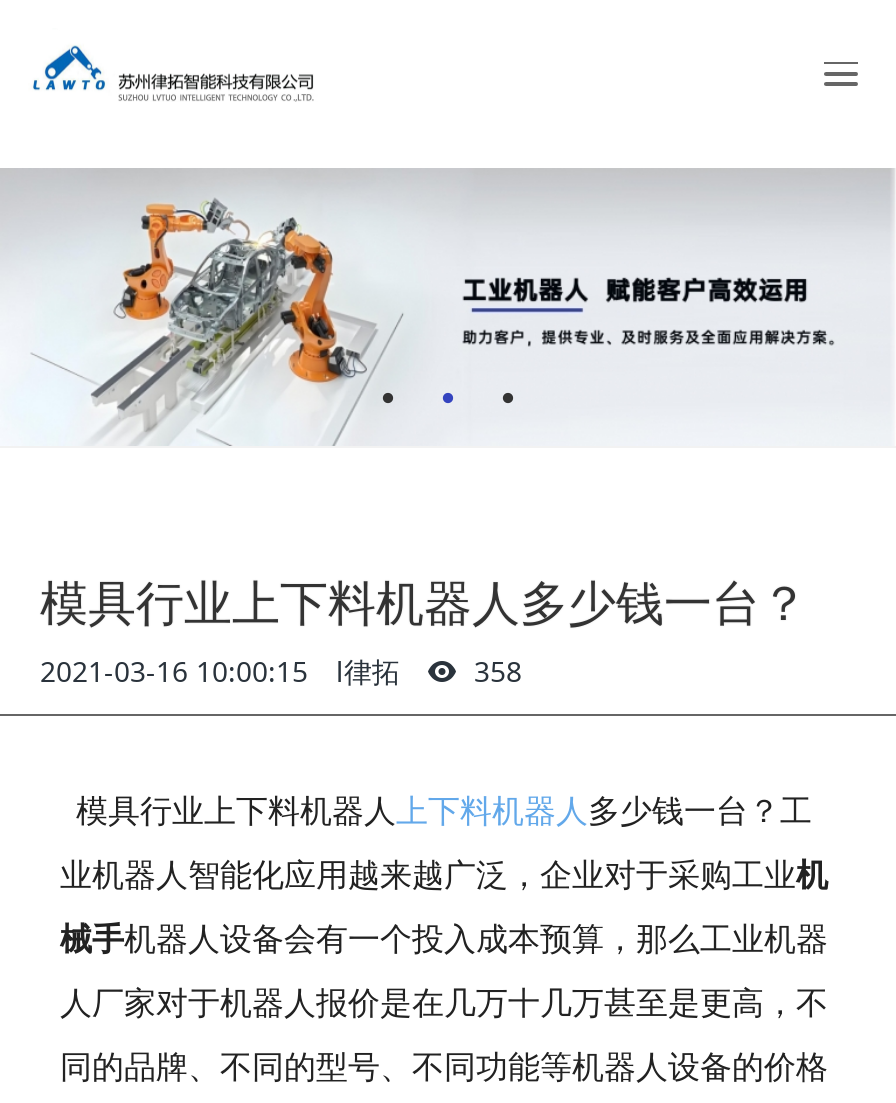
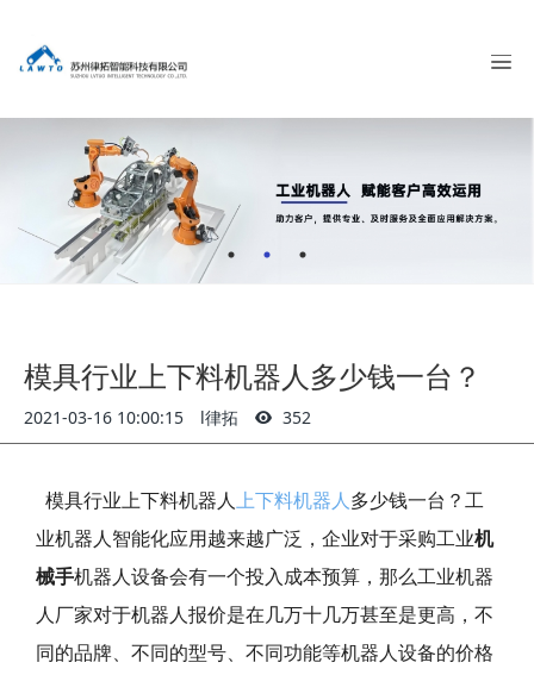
- 2021-03-16 10:00:15 l律拓 358
+ 2021-03-16 10:00:15 l律拓 352
